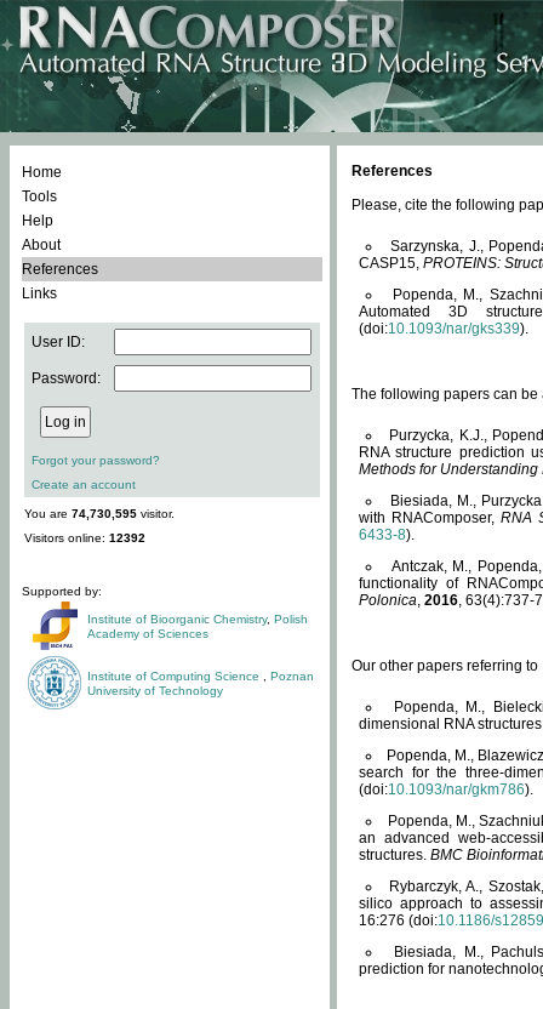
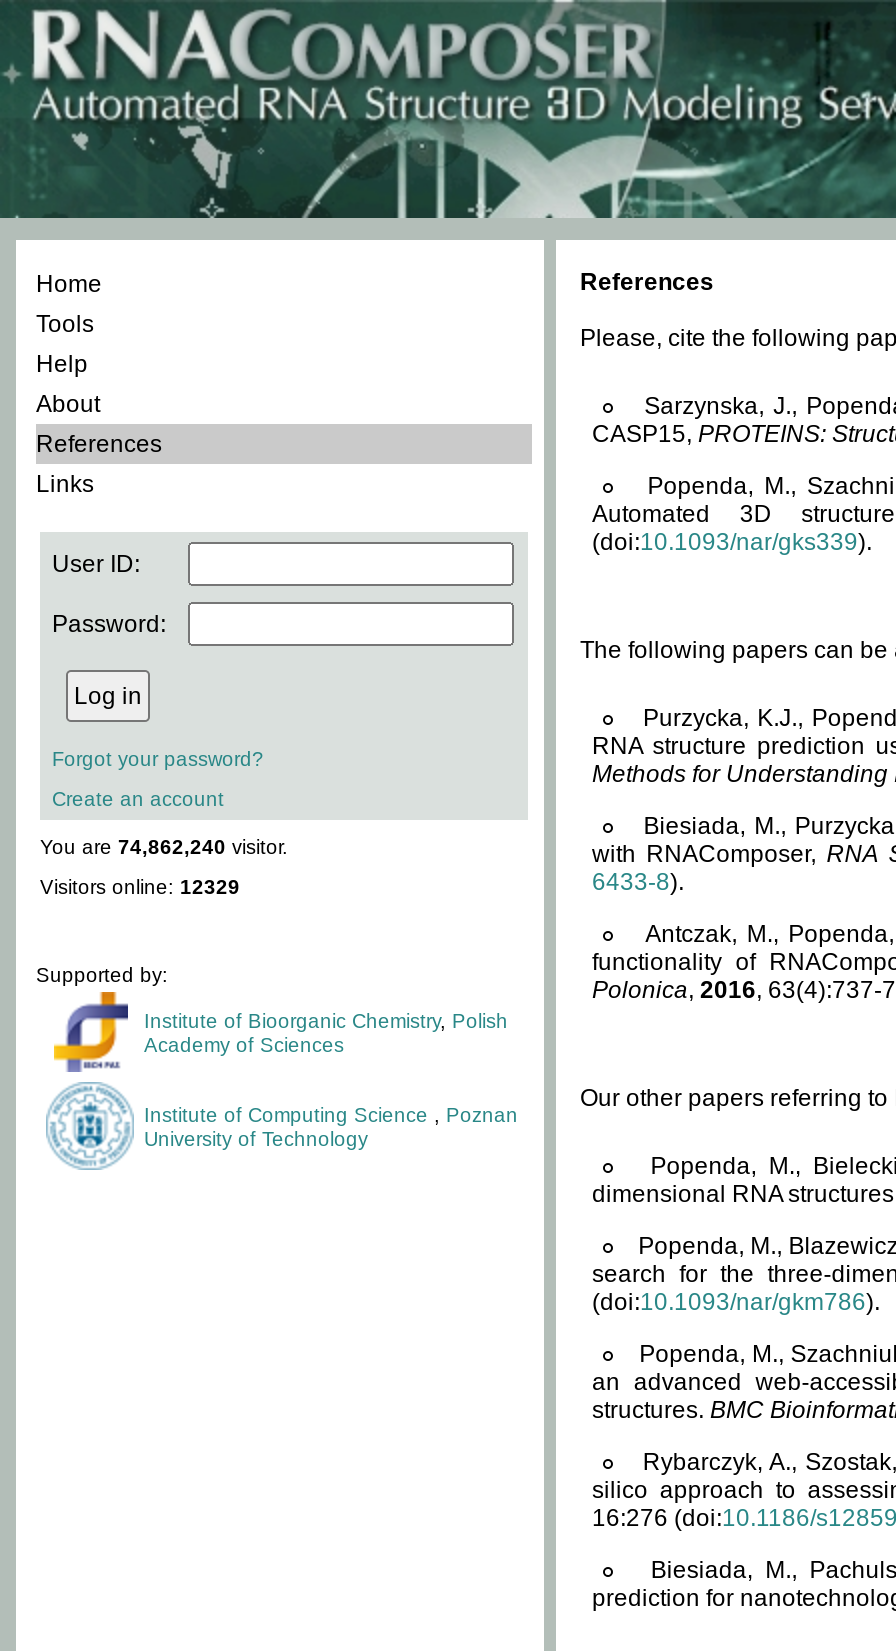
- You are 74,730,595 visitor.
+ You are 74,862,240 visitor.

- Visitors online: 12392
+ Visitors online: 12329
